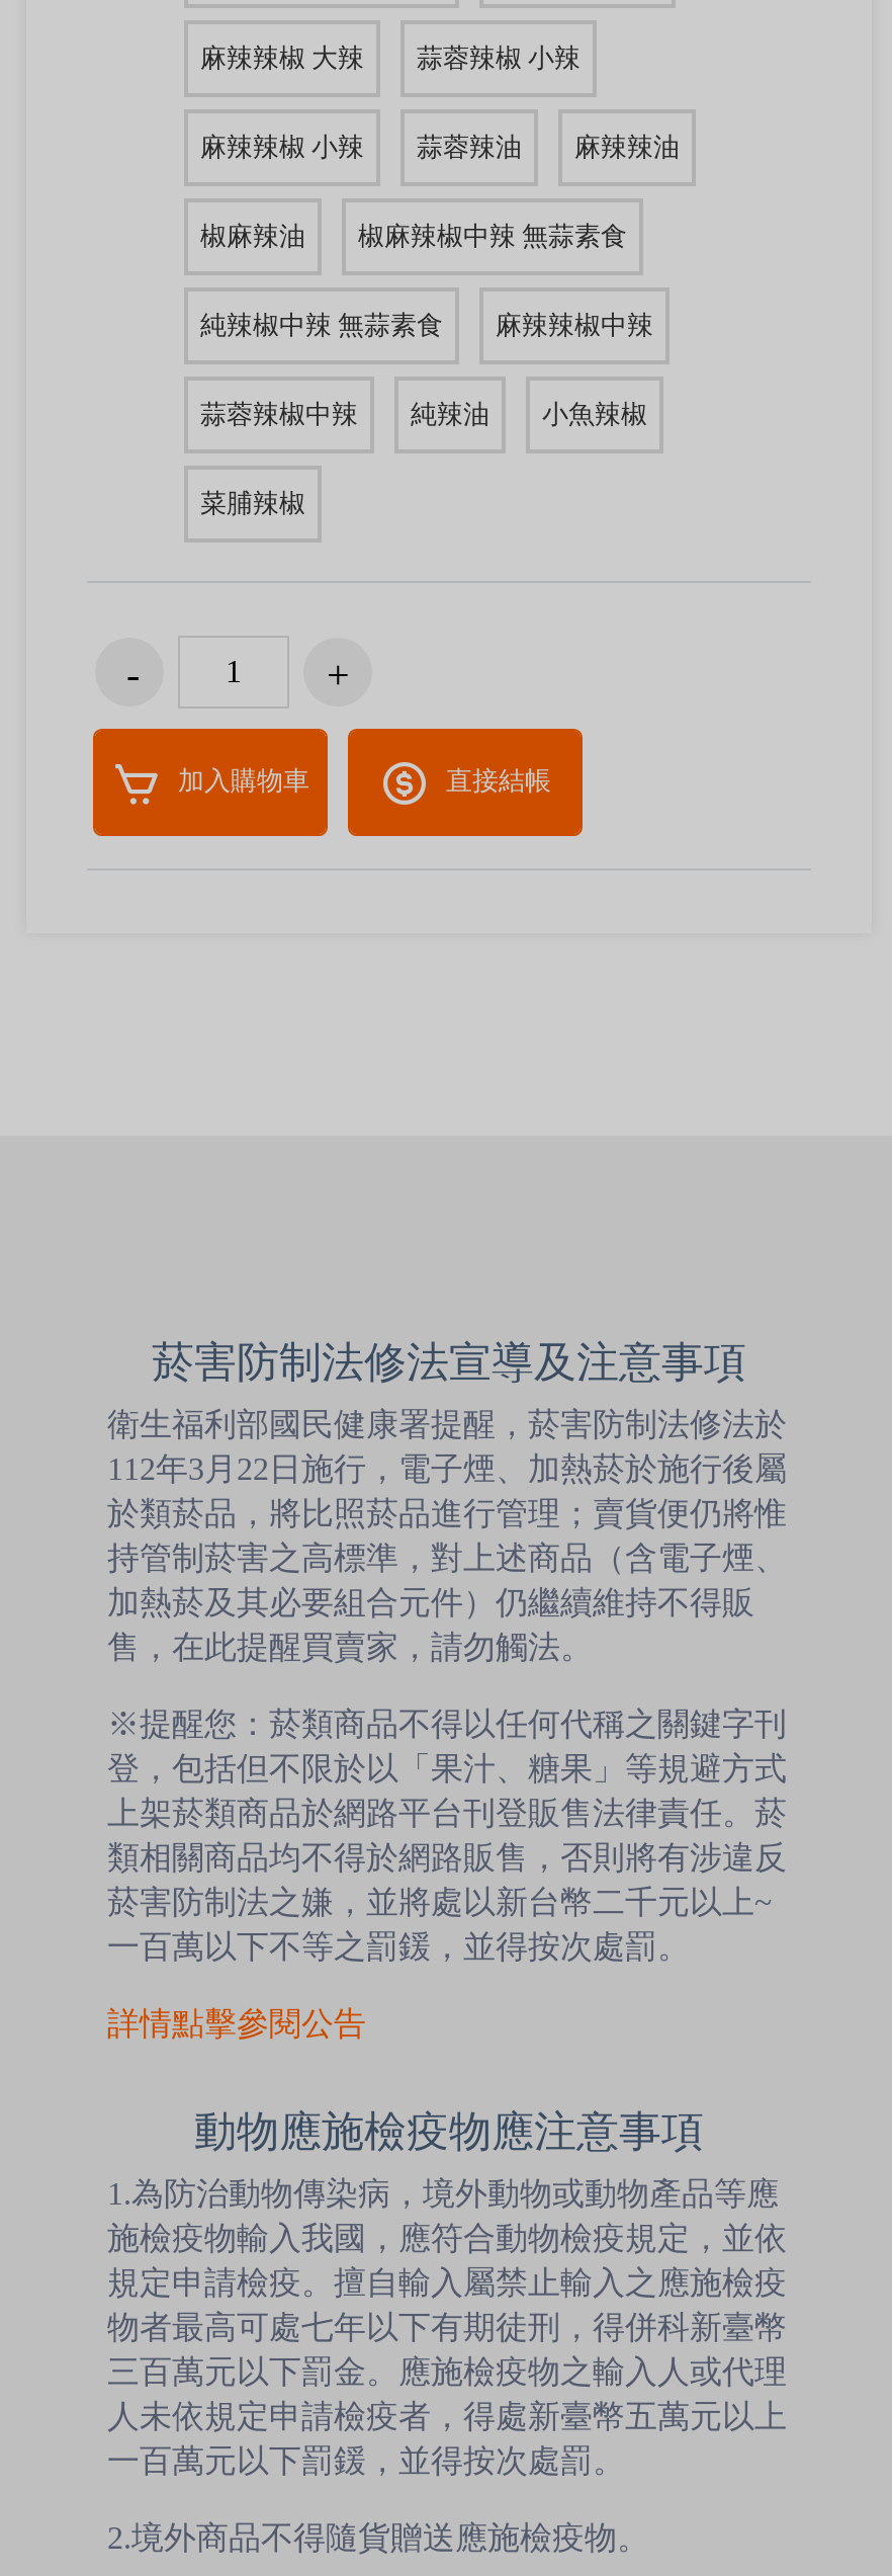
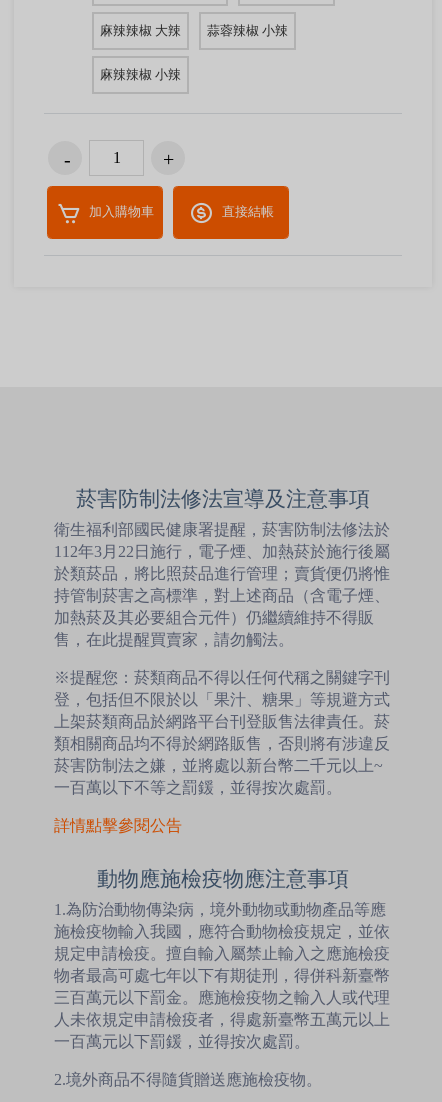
- 蒜蓉辣油
- 麻辣辣油
- 椒麻辣油
- 椒麻辣椒中辣 無蒜素食
- 純辣椒中辣 無蒜素食
- 麻辣辣椒中辣
- 蒜蓉辣椒中辣
- 純辣油
- 小魚辣椒
- 菜脯辣椒
